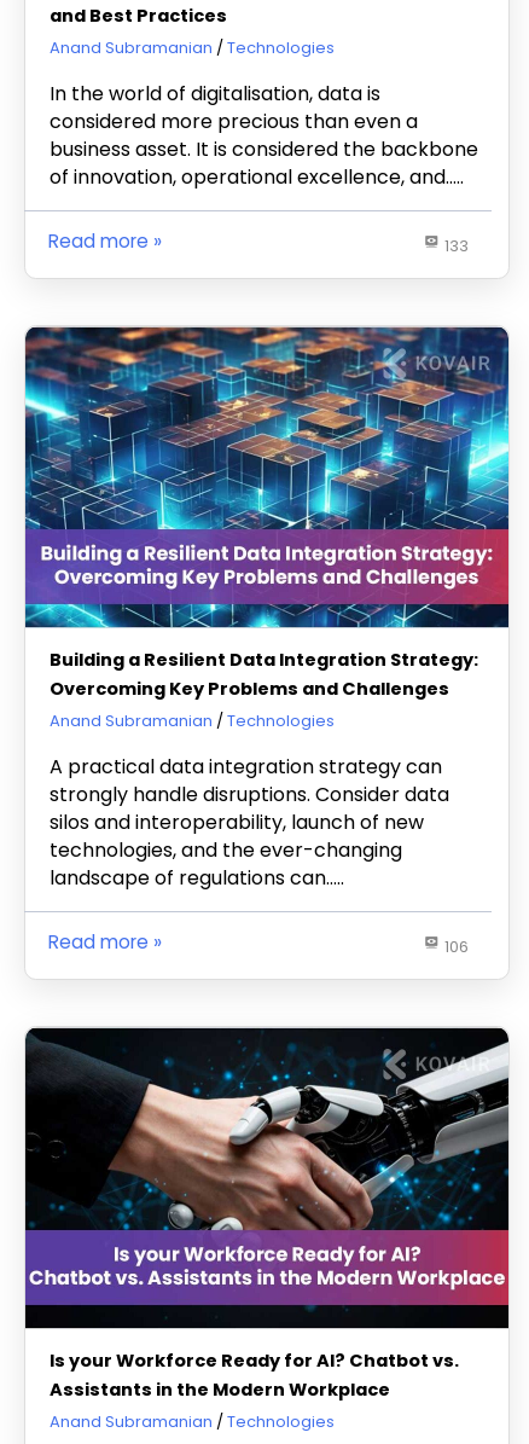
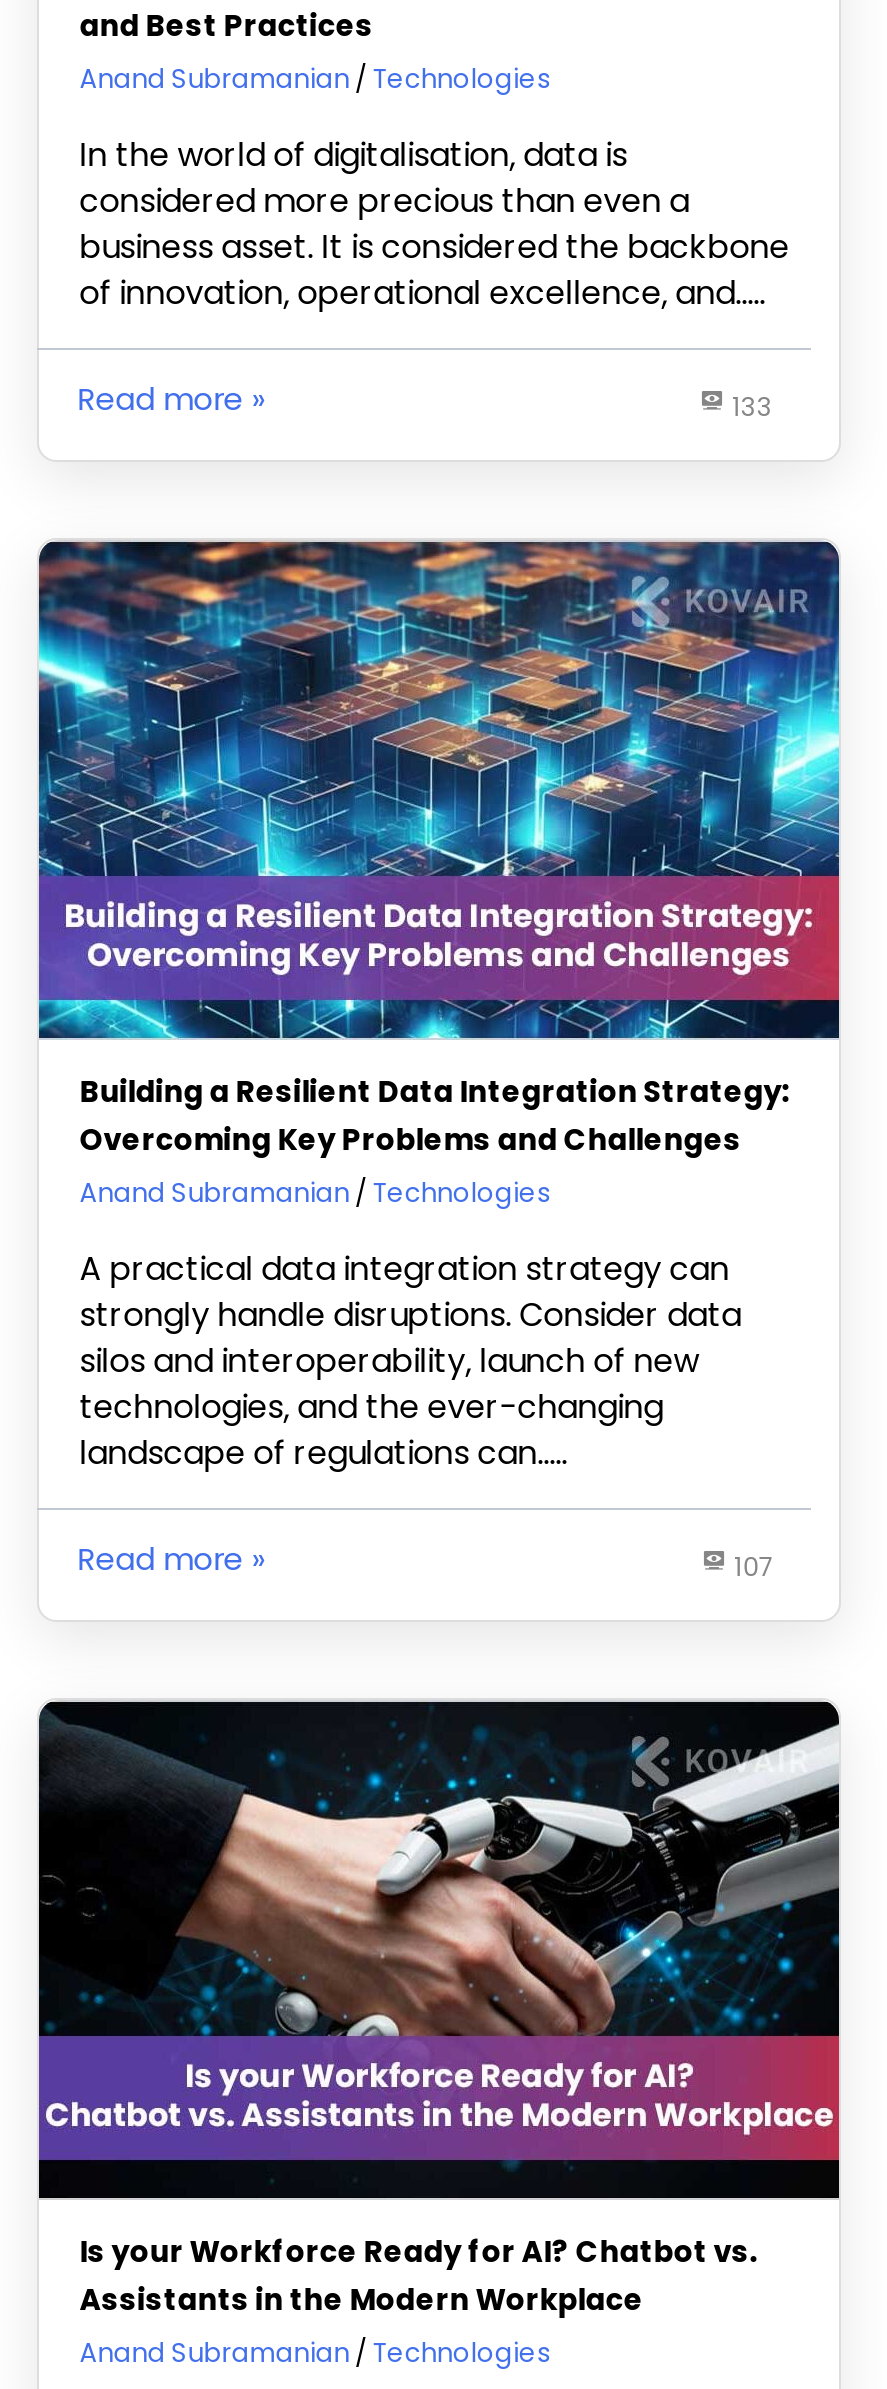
- 106
+ 107
